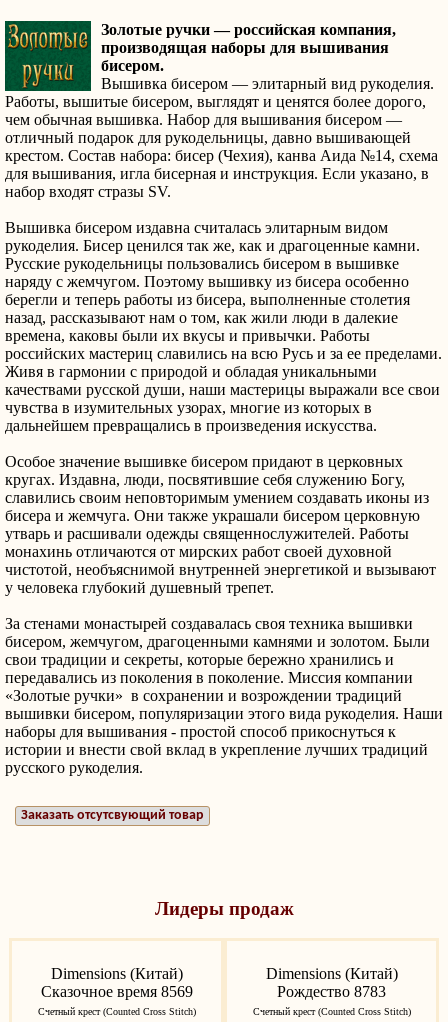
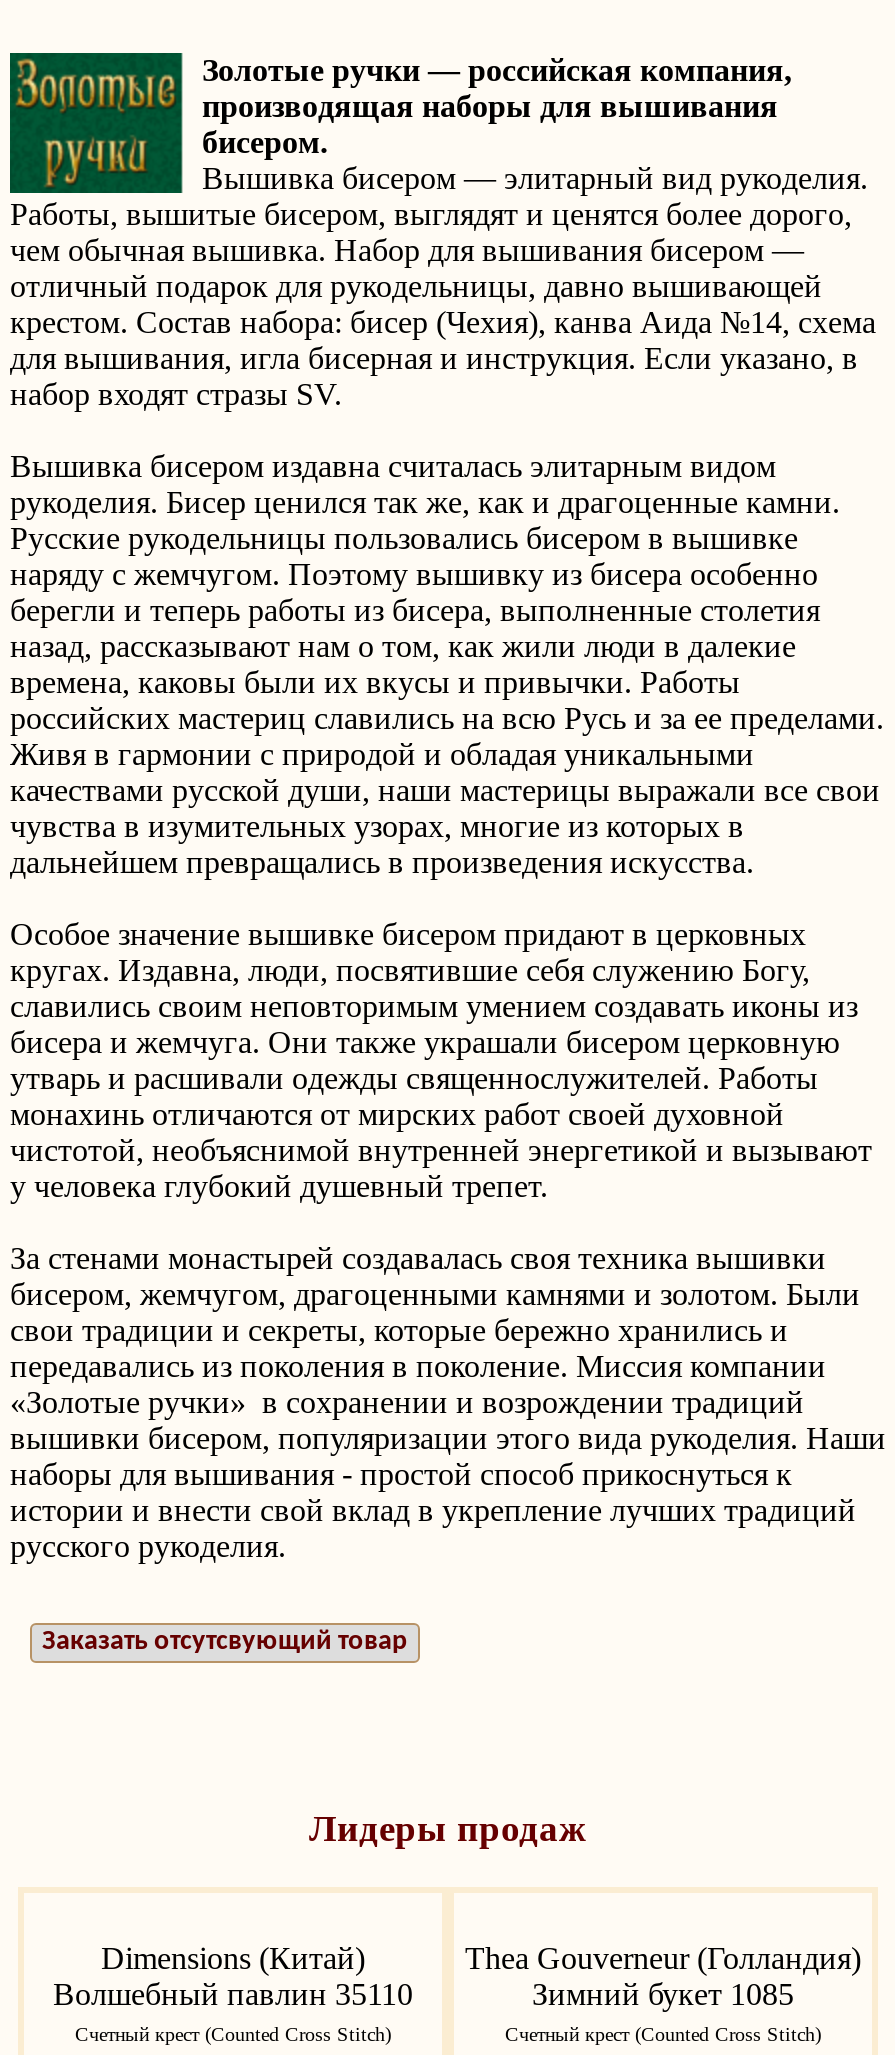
- Dimensions (Китай)
- Рождество 8783
+ Thea Gouverneur (Голландия)
+ Зимний букет 1085

- Сказочное время 8569
+ Волшебный павлин 35110
